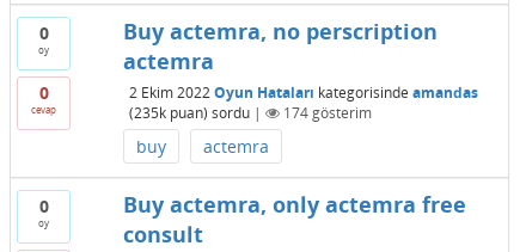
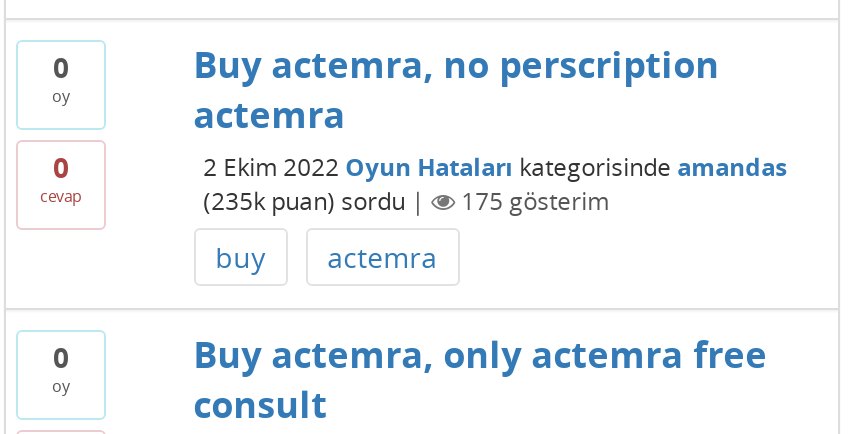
- 174 gösterim
+ 175 gösterim
